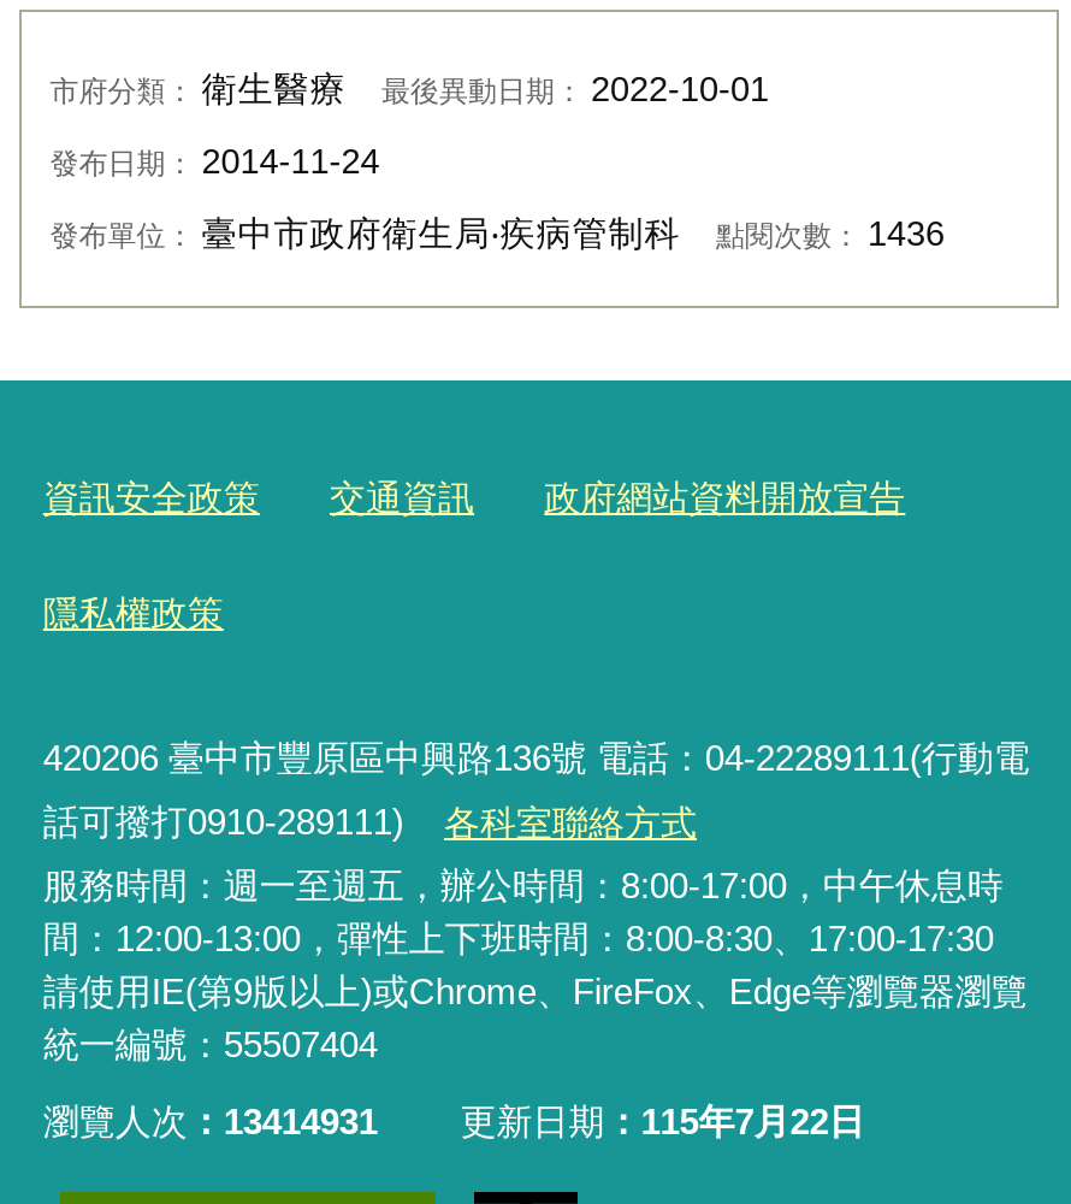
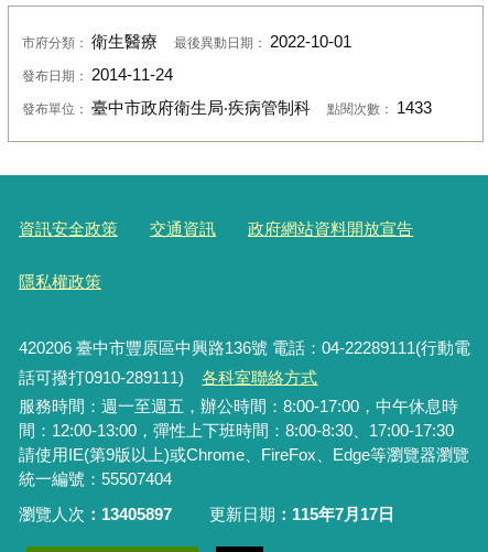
- 發布單位：臺中市政府衛生局‧疾病管制科 點閱次數：1436
+ 發布單位：臺中市政府衛生局‧疾病管制科 點閱次數：1433

- 瀏覽人次 13414931
+ 瀏覽人次 13405897

- 更新日期 115年7月22日
+ 更新日期 115年7月17日
